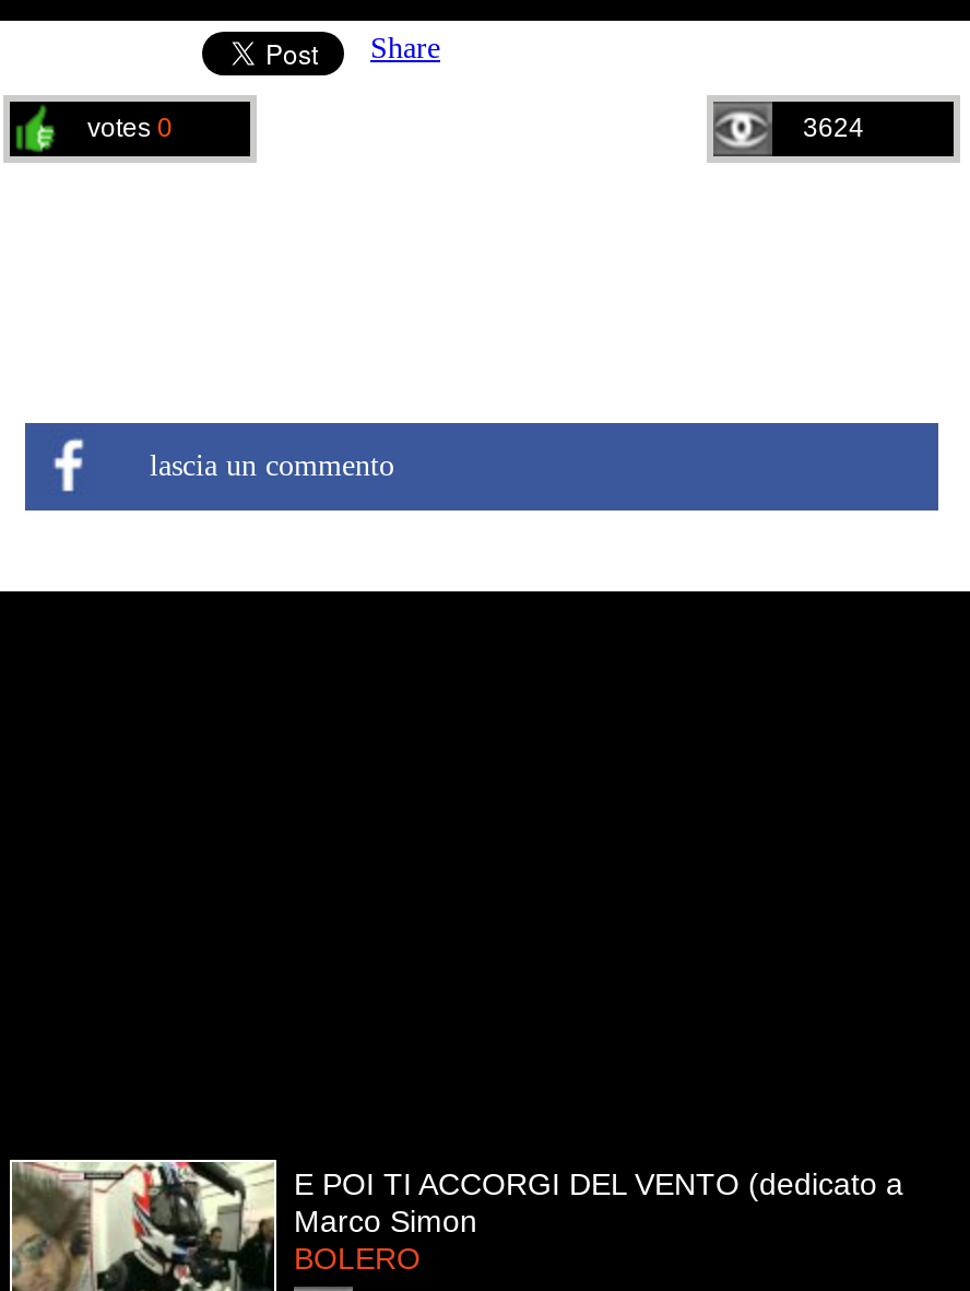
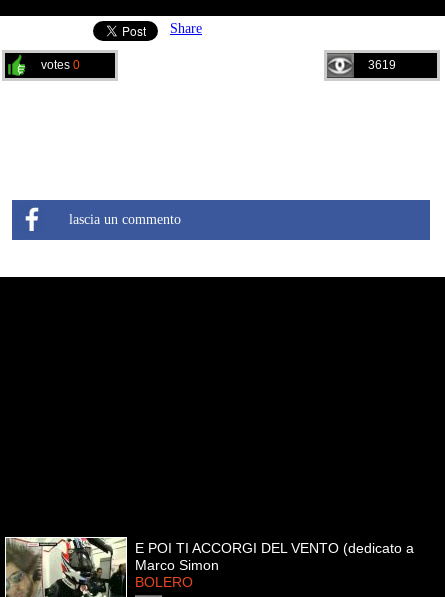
- 3624
+ 3619
